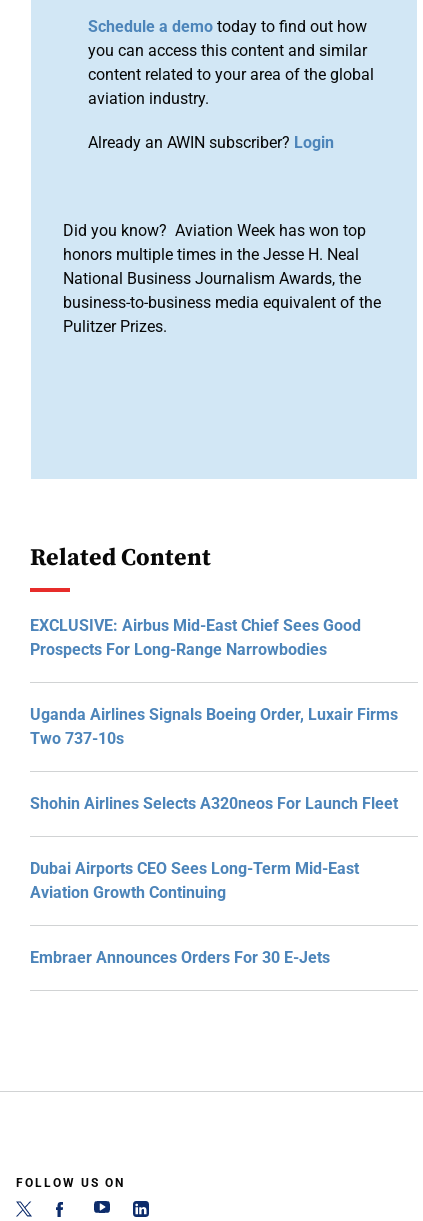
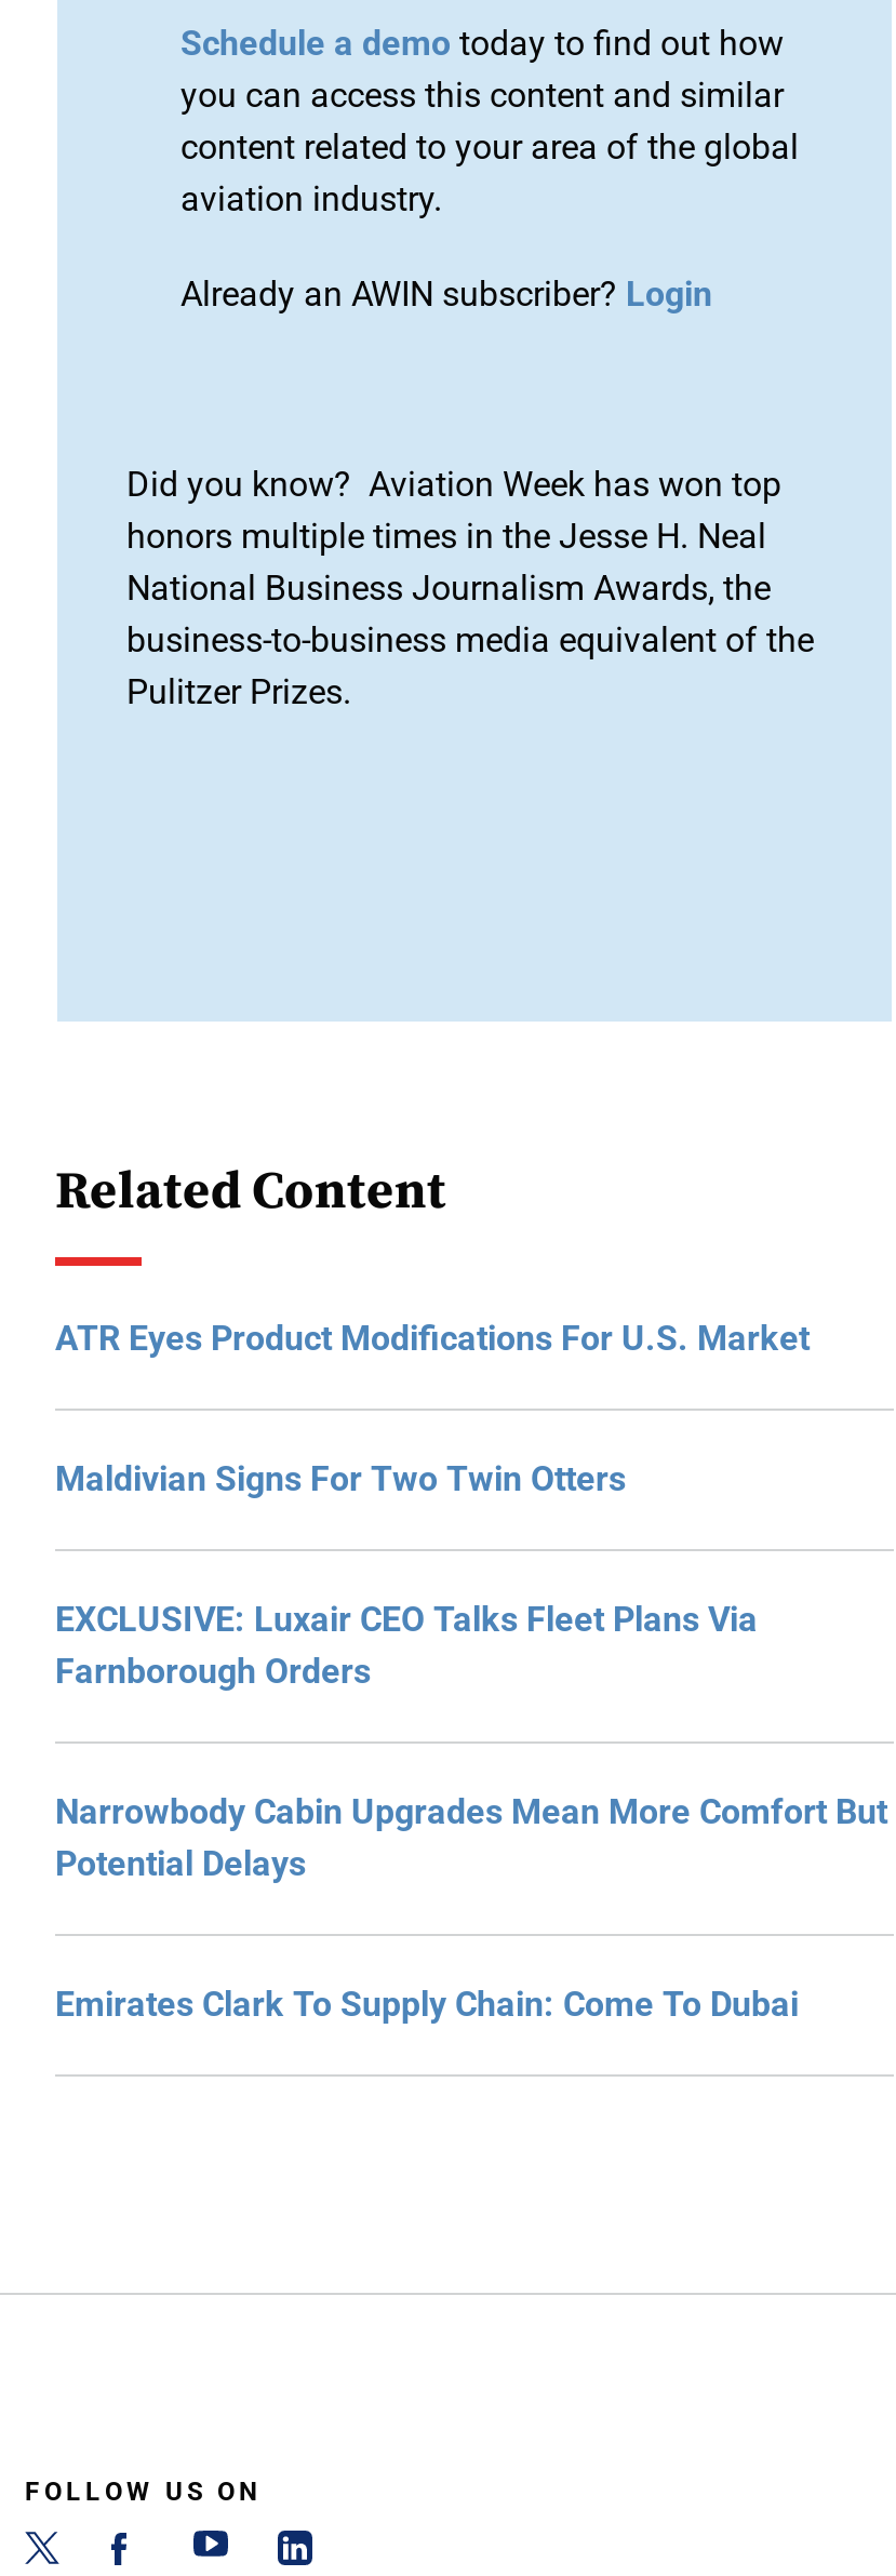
- EXCLUSIVE: Airbus Mid-East Chief Sees Good
- Prospects For Long-Range Narrowbodies
+ ATR Eyes Product Modifications For U.S. Market

- Uganda Airlines Signals Boeing Order, Luxair Firms
- Two 737-10s
+ Maldivian Signs For Two Twin Otters

- Shohin Airlines Selects A320neos For Launch Fleet
+ EXCLUSIVE: Luxair CEO Talks Fleet Plans Via
+ Farnborough Orders

- Dubai Airports CEO Sees Long-Term Mid-East
- Aviation Growth Continuing
+ Narrowbody Cabin Upgrades Mean More Comfort But
+ Potential Delays

- Embraer Announces Orders For 30 E-Jets
+ Emirates Clark To Supply Chain: Come To Dubai
